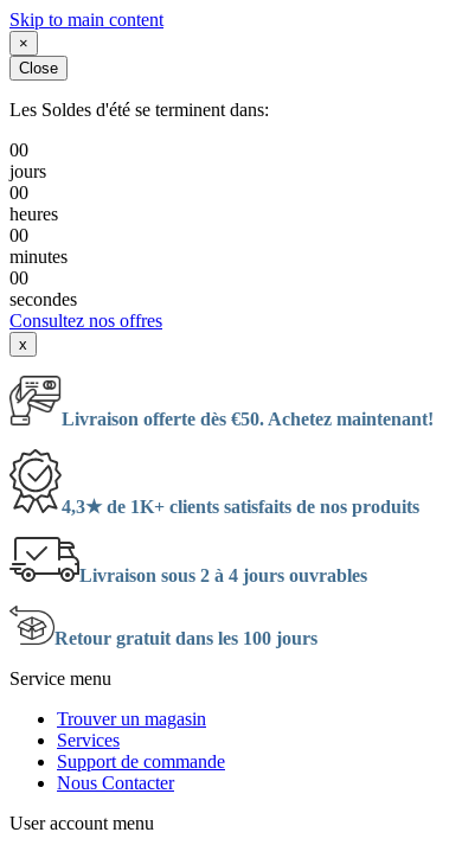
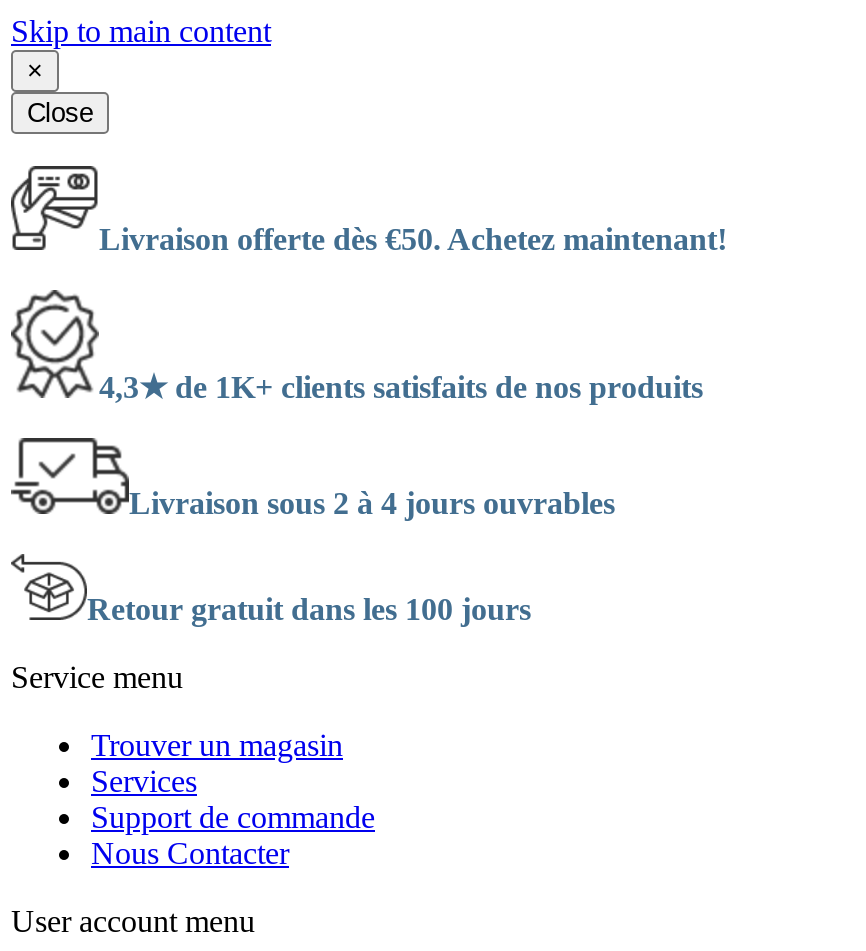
- Les Soldes d'été se terminent dans:
- 00
- jours
- 00
- heures
- 00
- minutes
- 00
- secondes
- Consultez nos offres
- x
